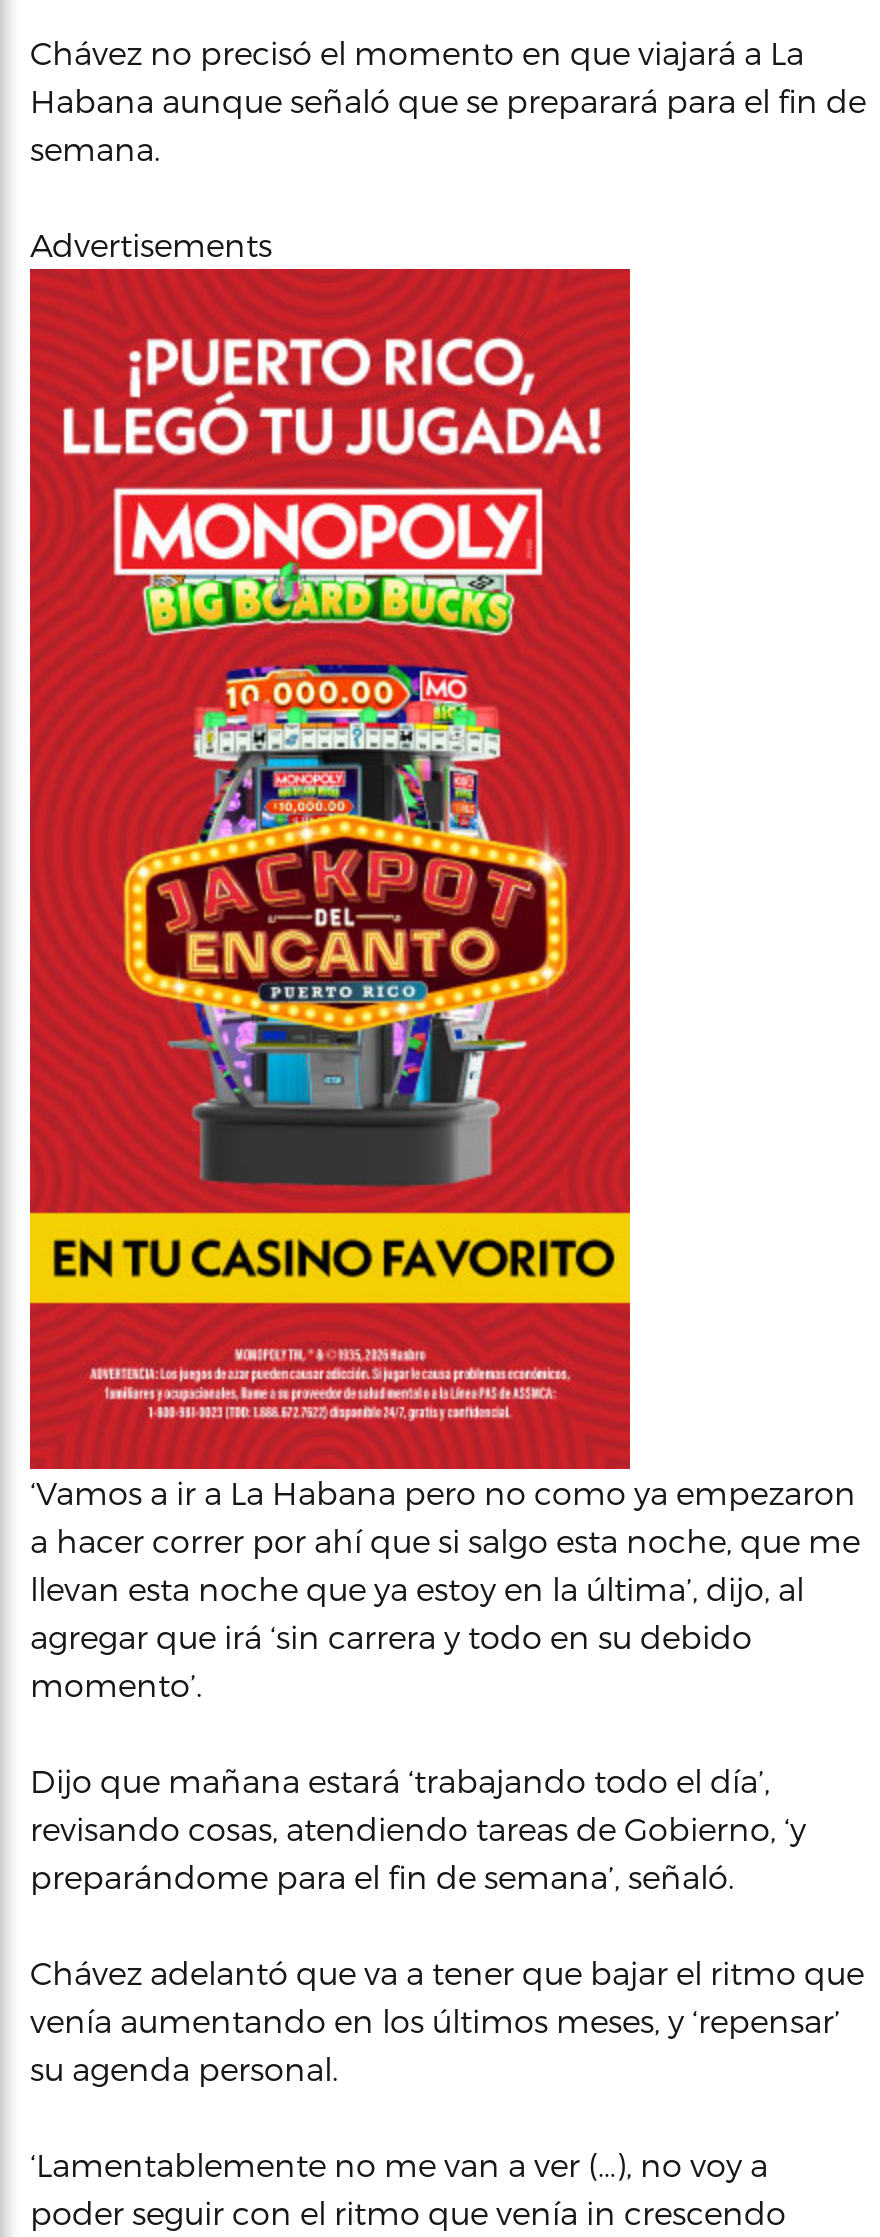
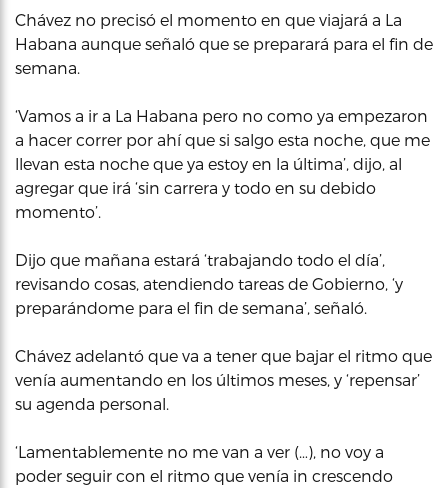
- Advertisements

- [image]
